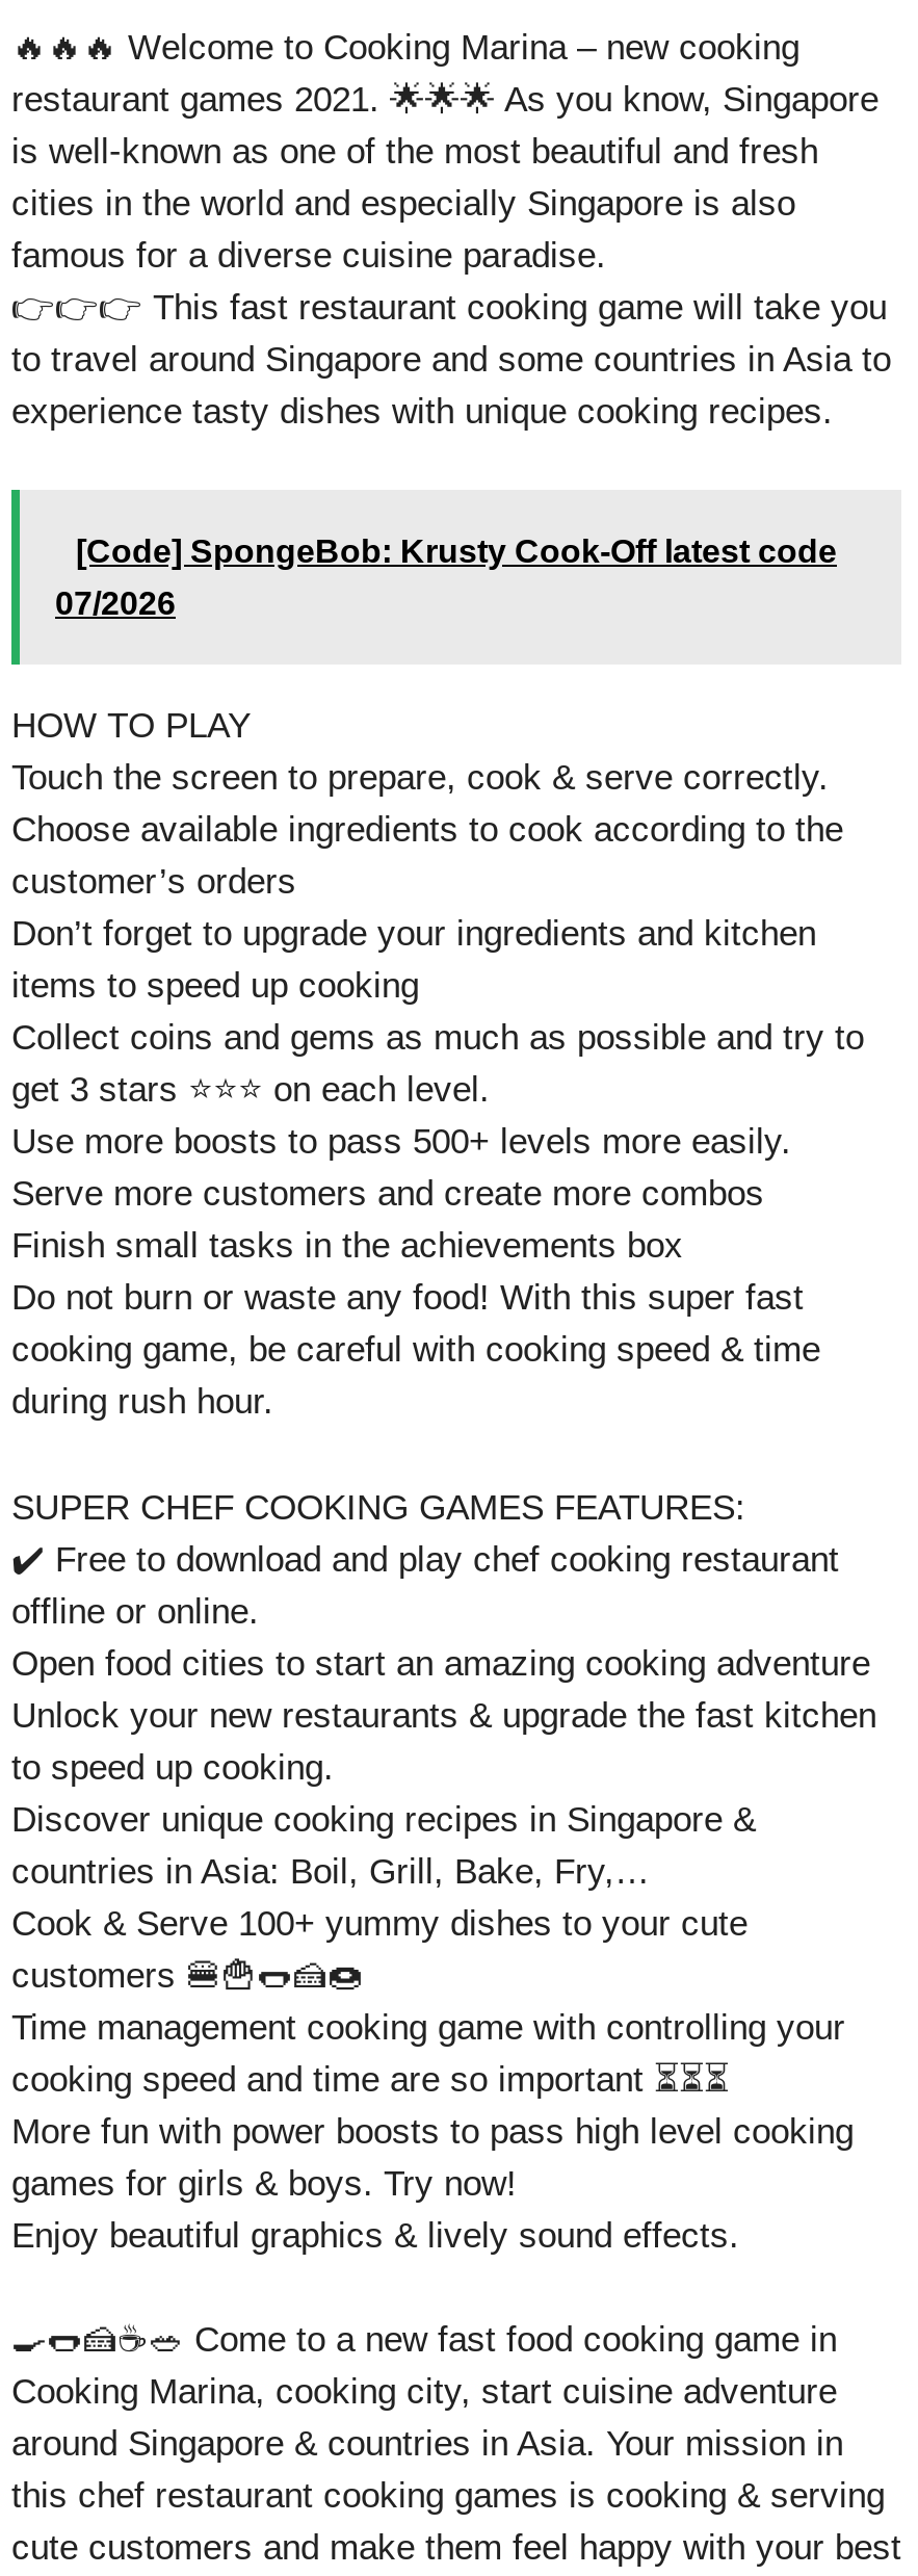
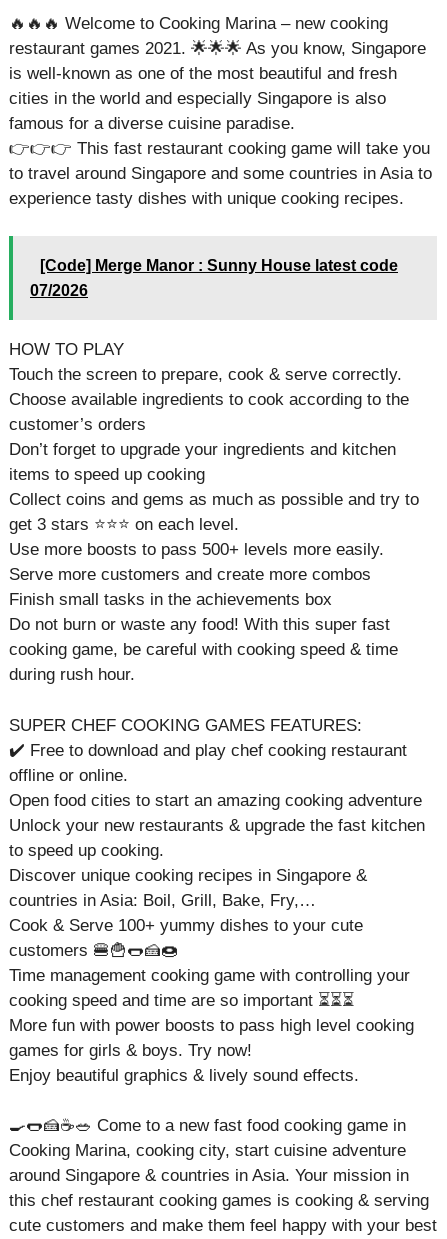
- [Code] SpongeBob: Krusty Cook-Off latest code
+ [Code] Merge Manor : Sunny House latest code
